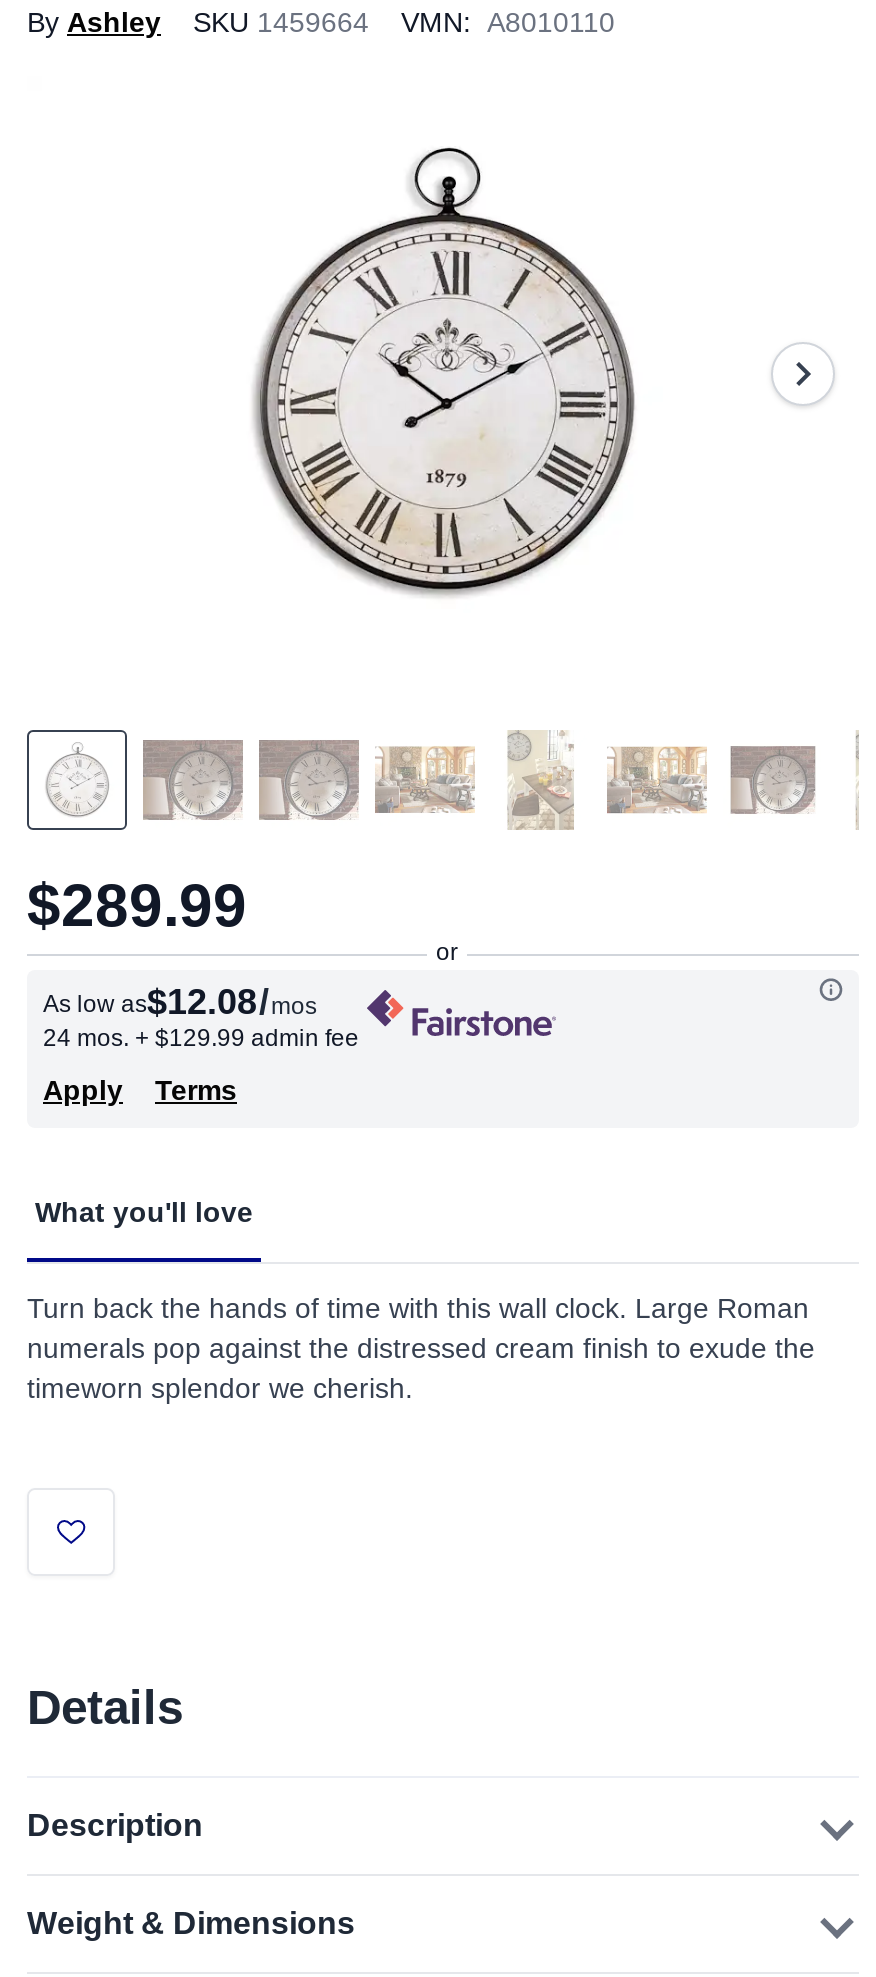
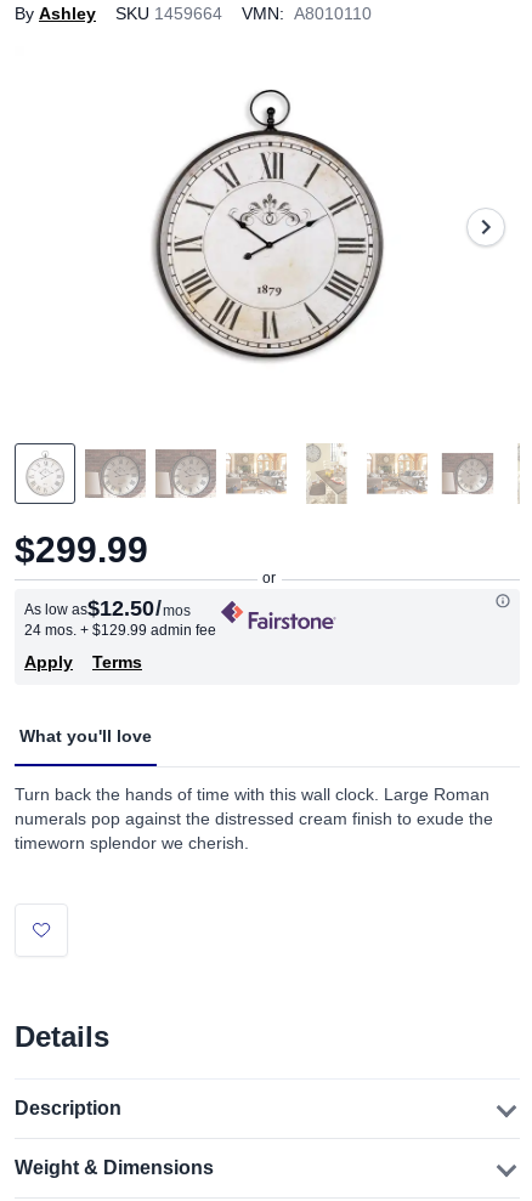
- $289.99
+ $299.99

- As low as$12.08 /mos
+ As low as$12.50 /mos
